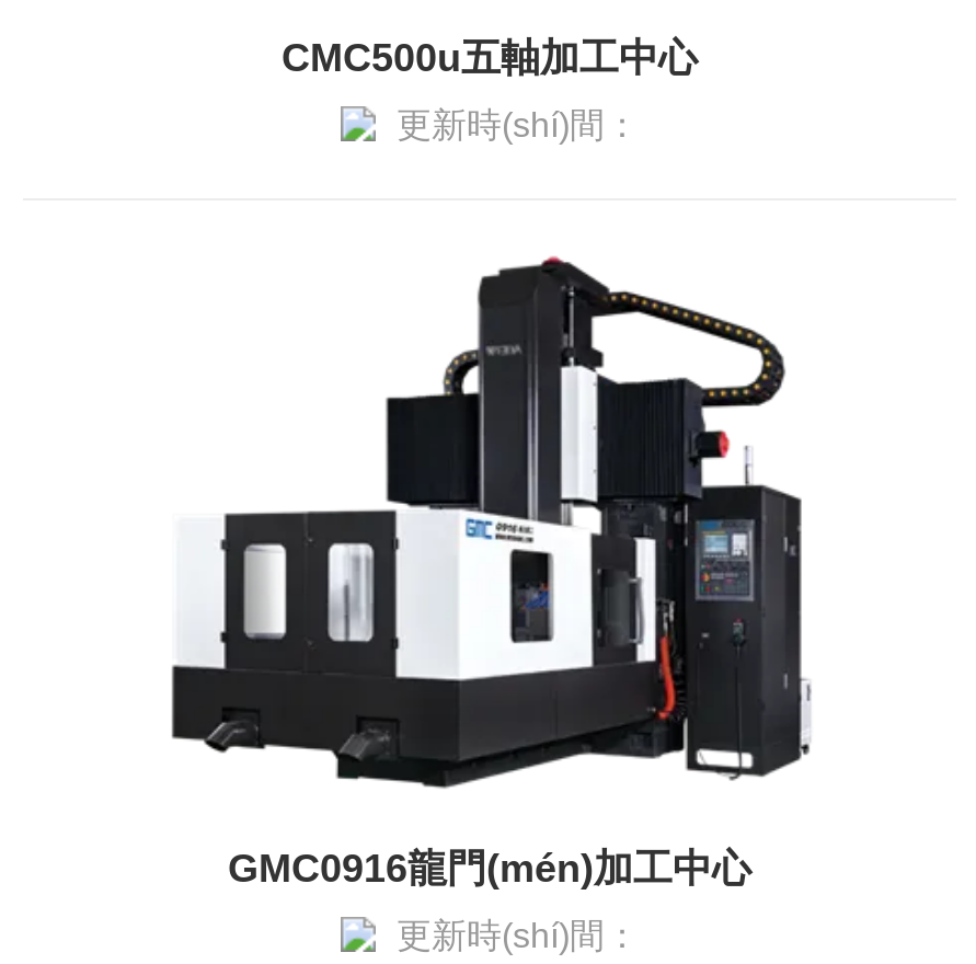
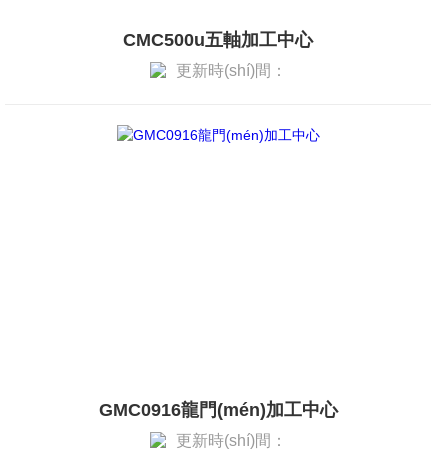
- [image]
